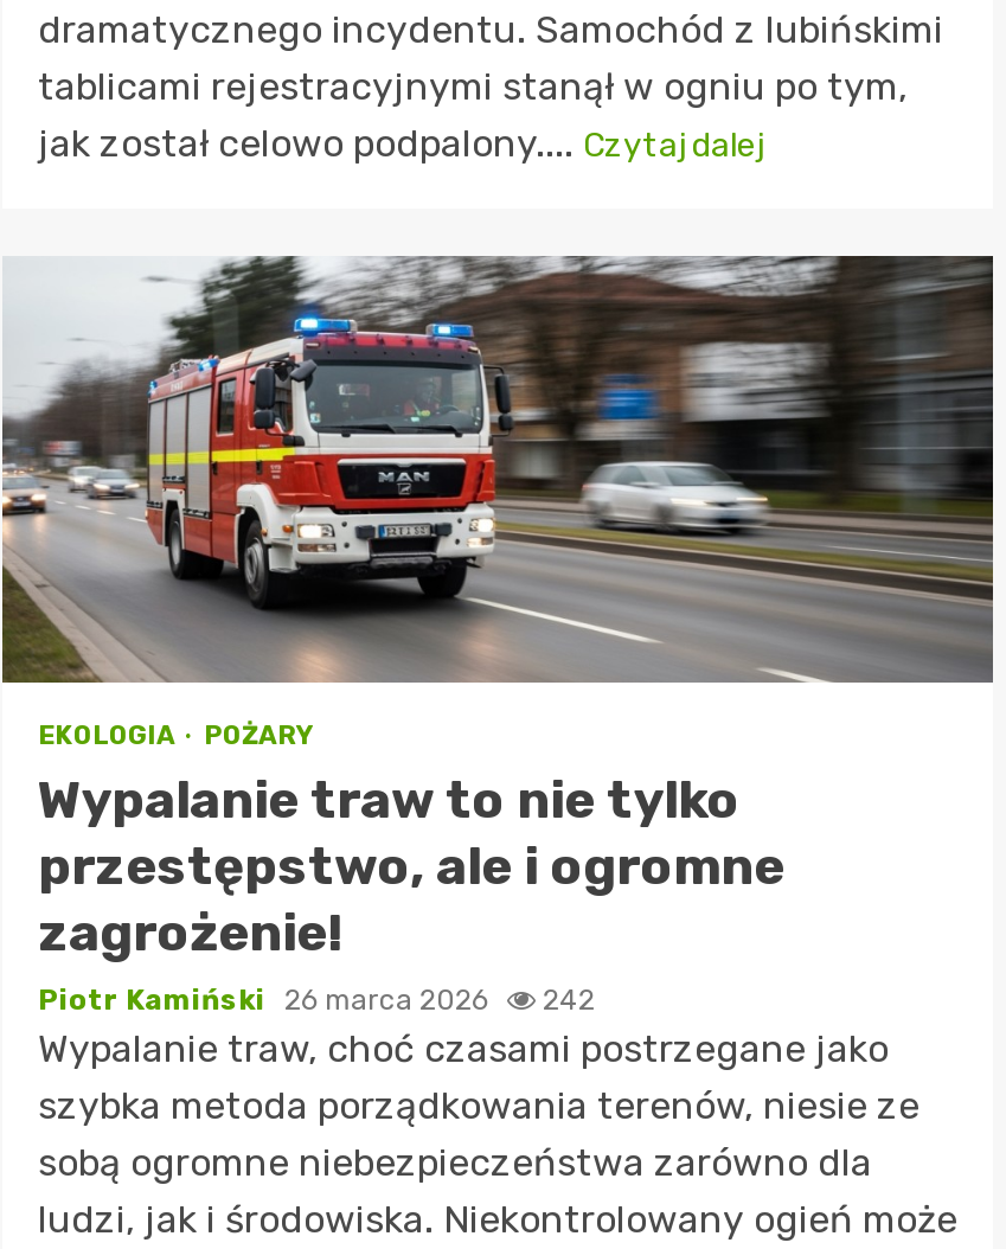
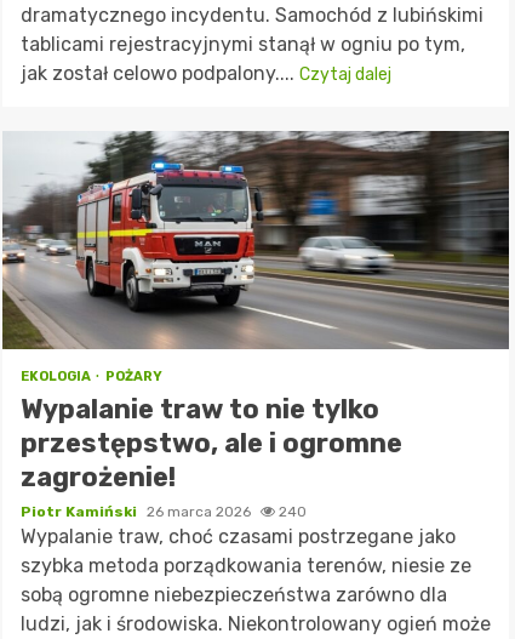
- Piotr Kamiński 26 marca 2026 242
+ Piotr Kamiński 26 marca 2026 240
